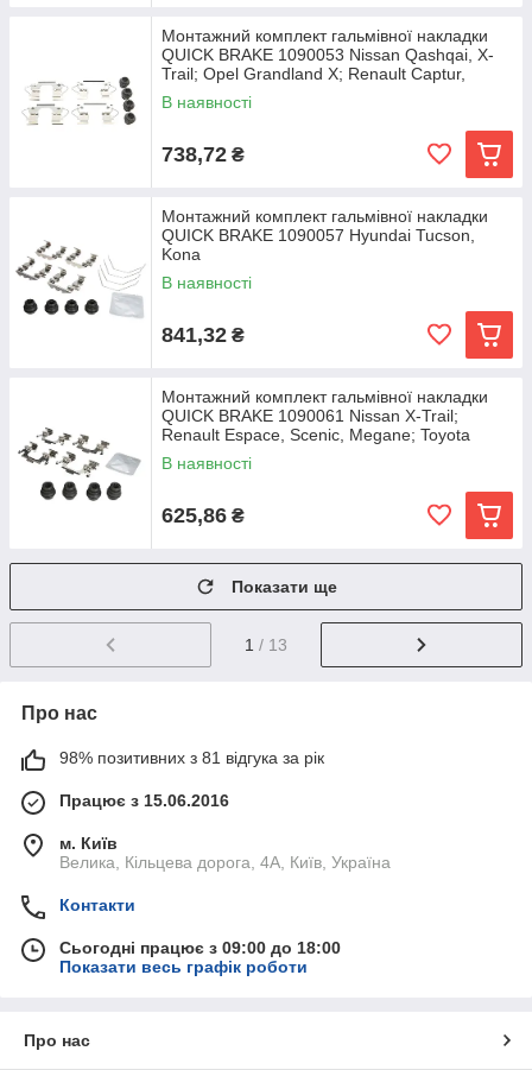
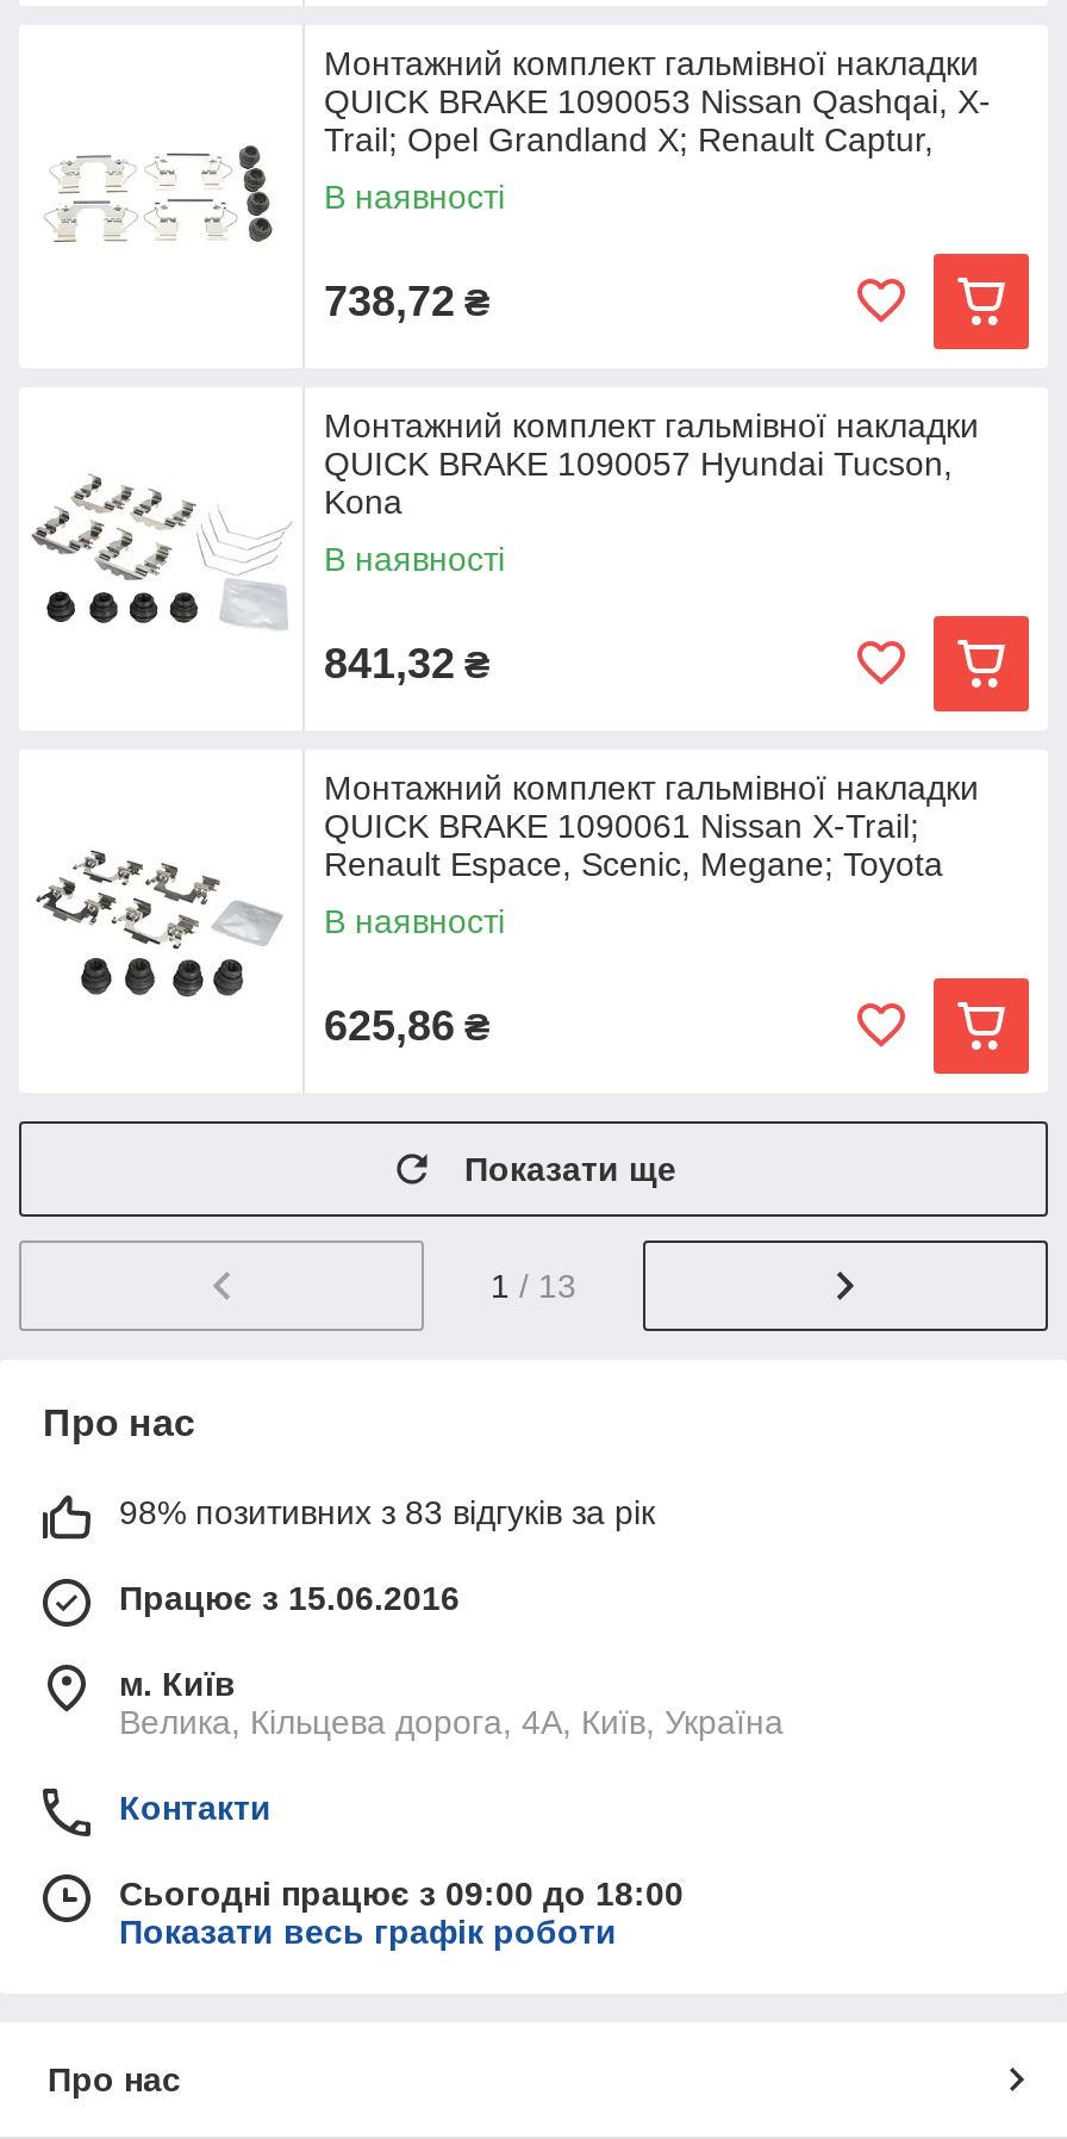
- 98% позитивних з 81 відгука за рік
+ 98% позитивних з 83 відгуків за рік
